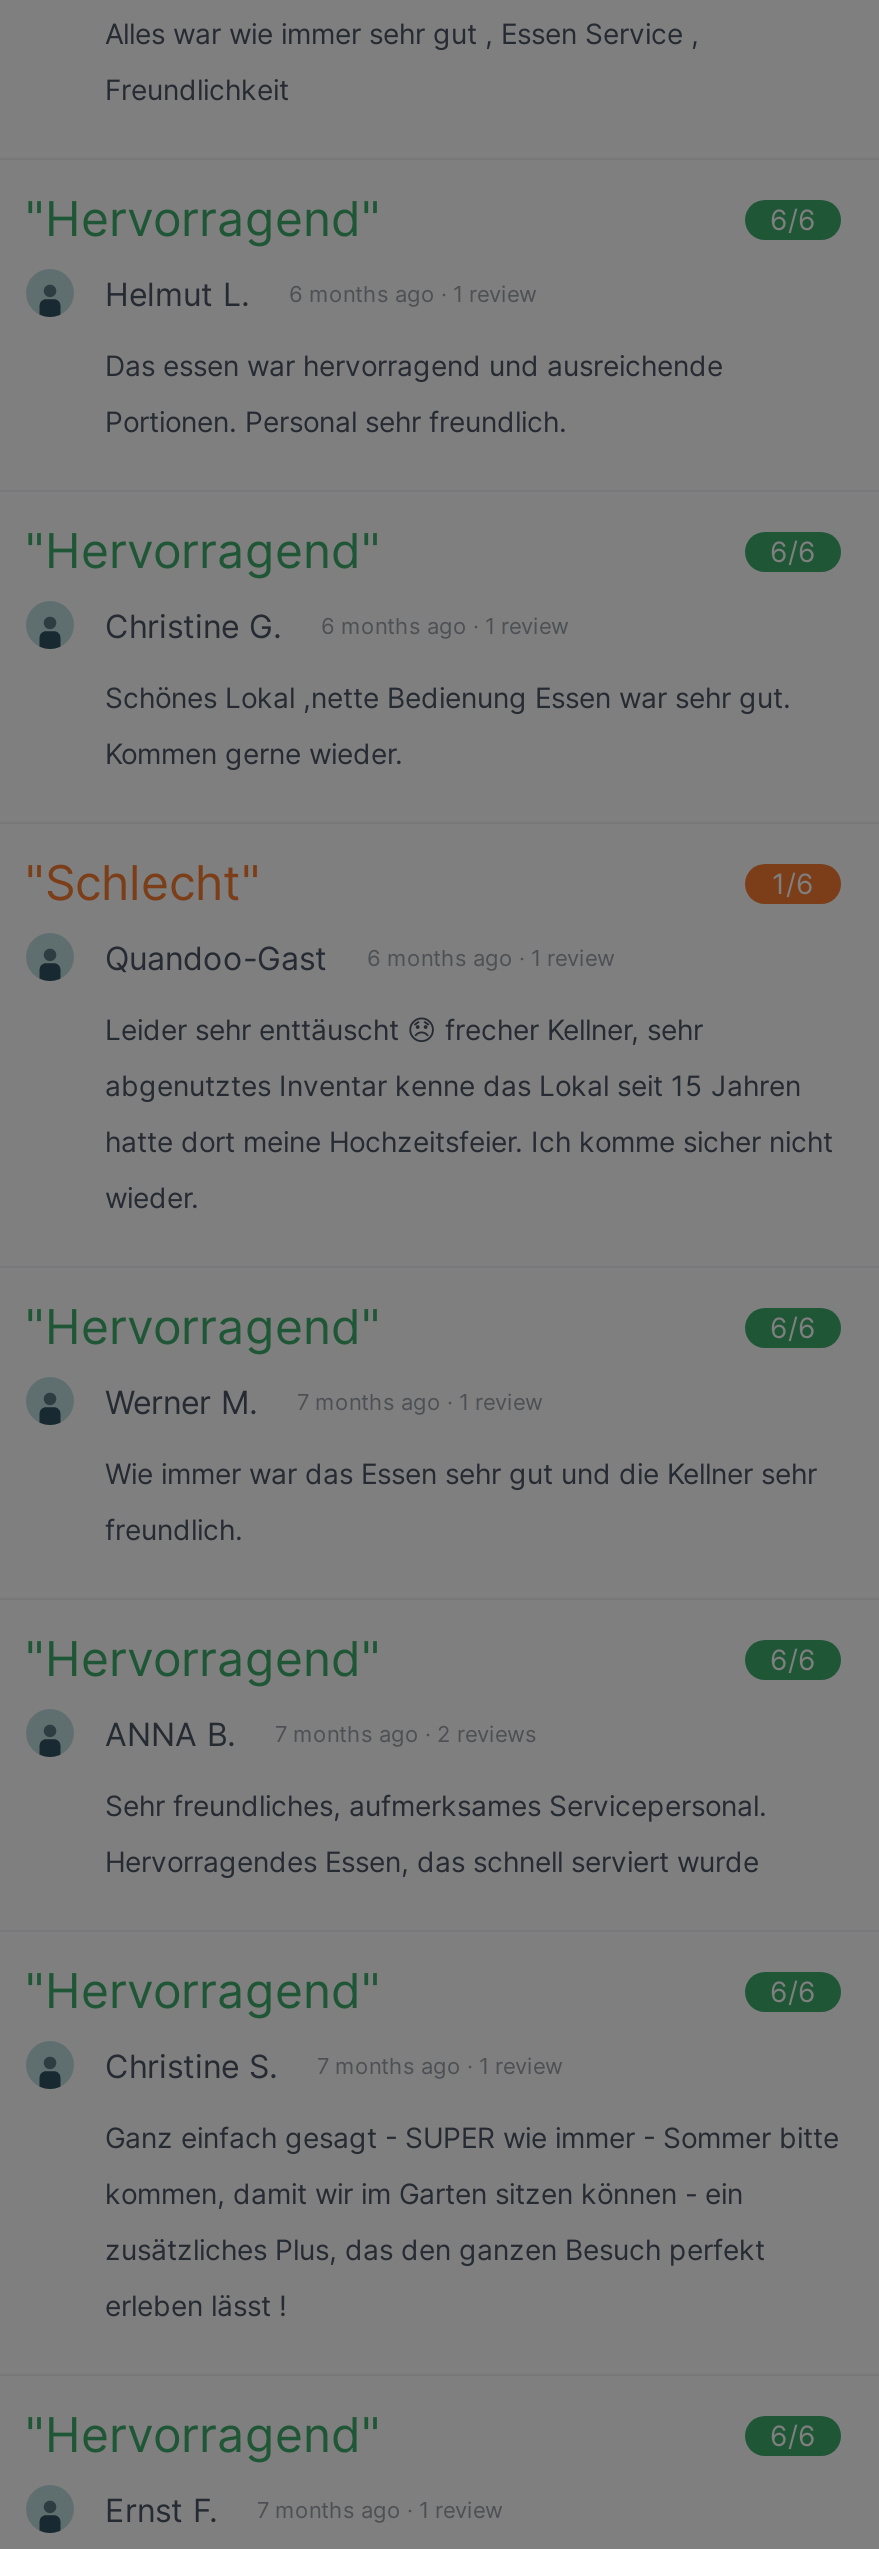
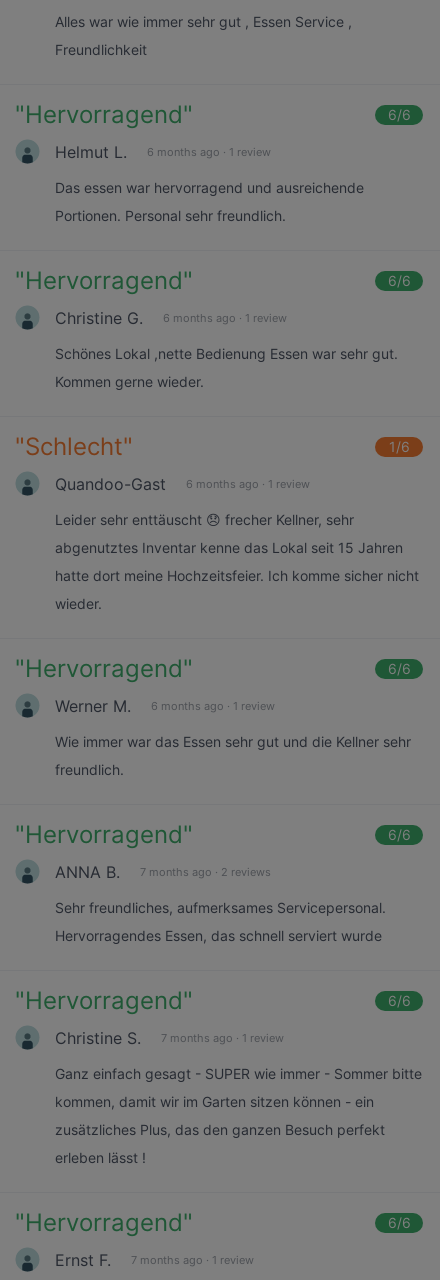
- 7 months ago · 1 review
+ 6 months ago · 1 review
